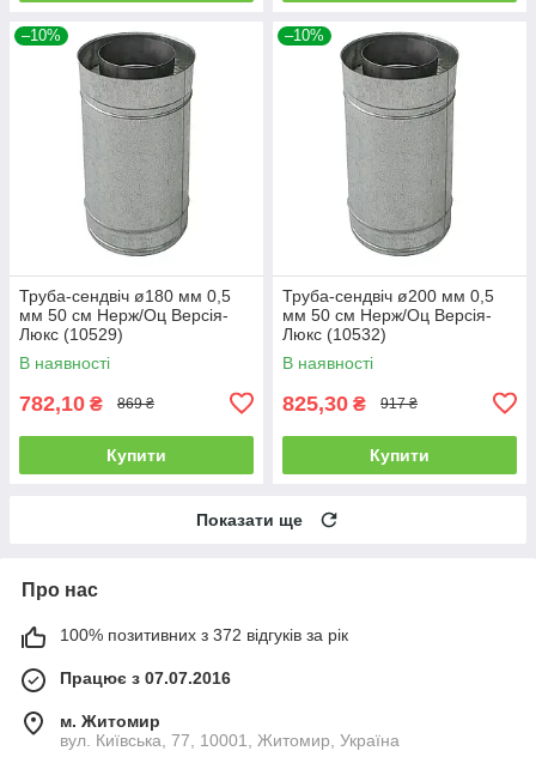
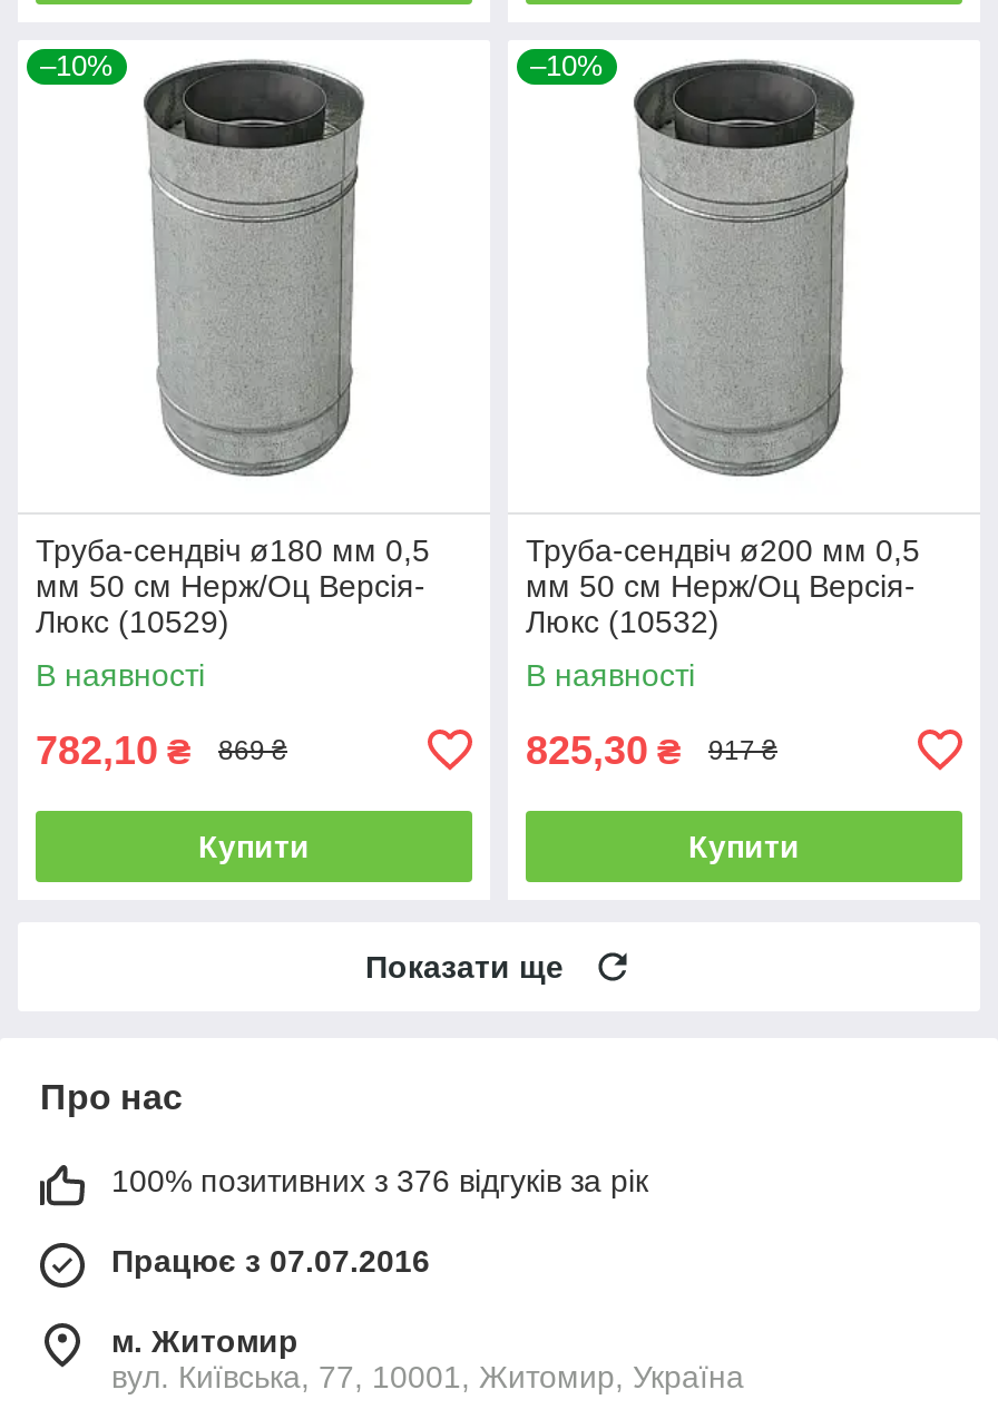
- 100% позитивних з 372 відгуків за рік
+ 100% позитивних з 376 відгуків за рік
